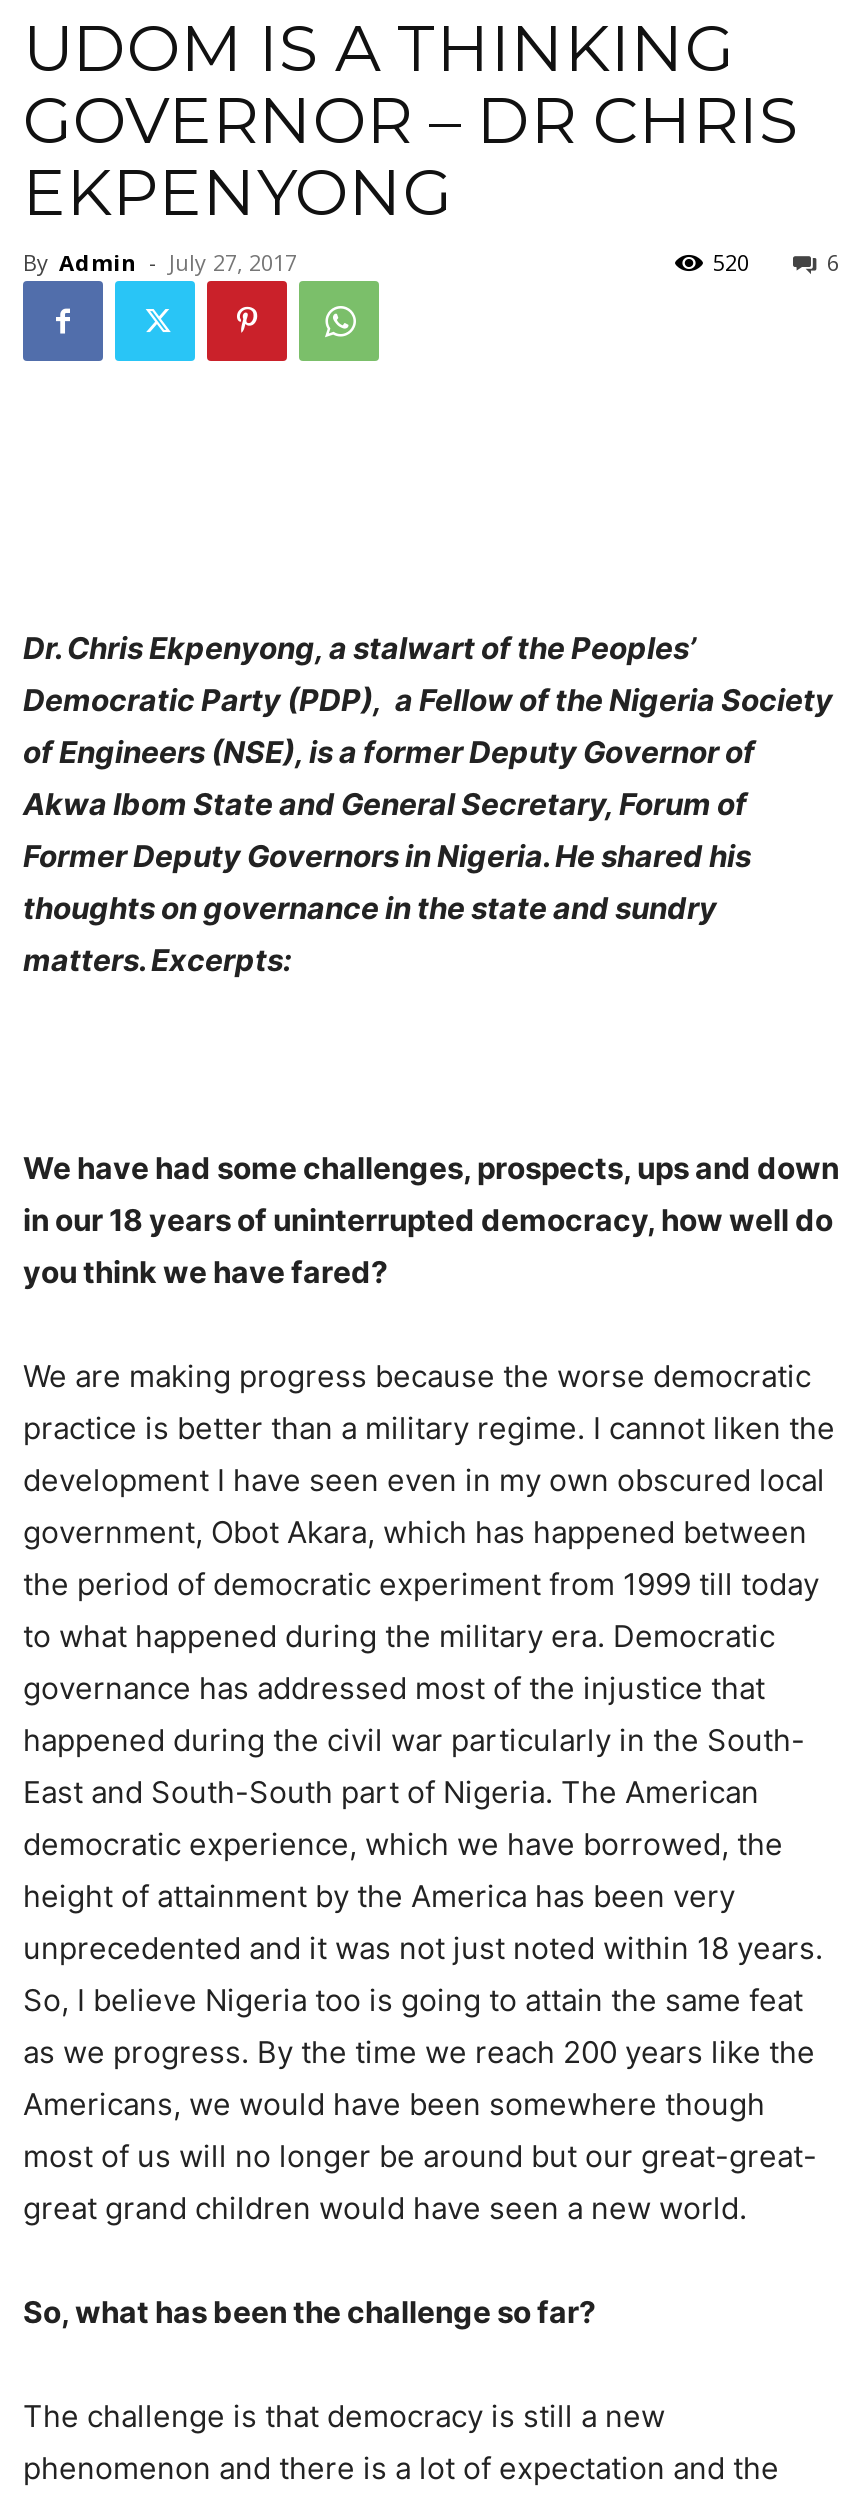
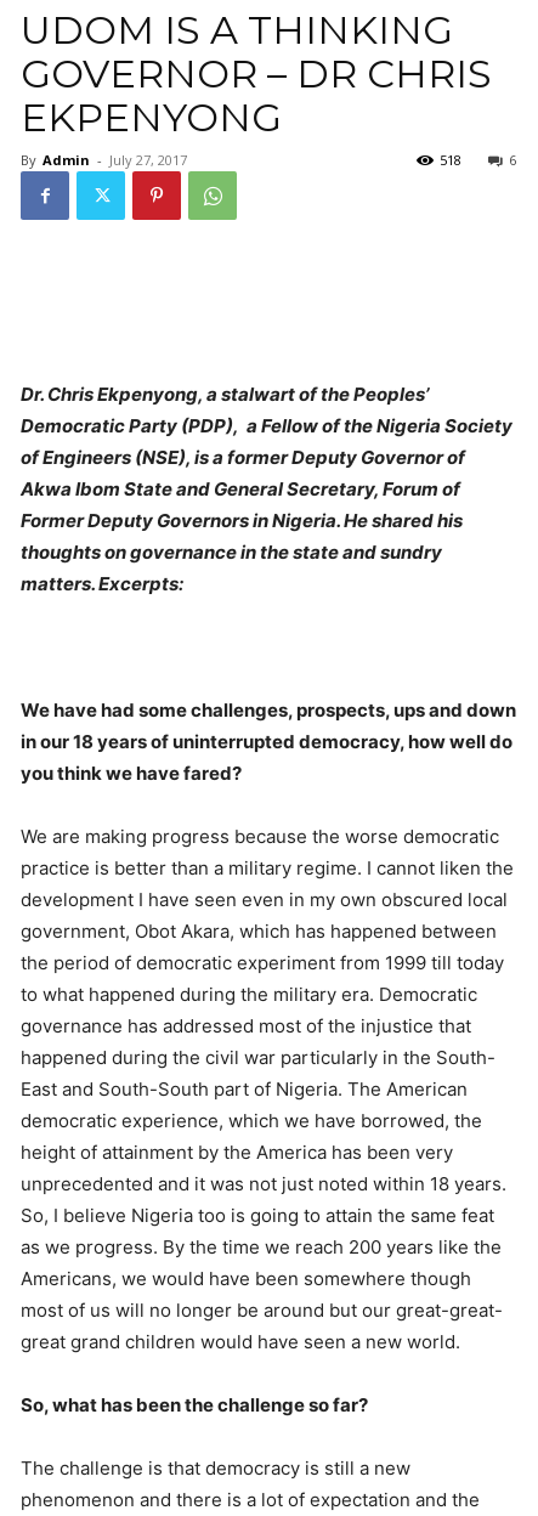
- 520
+ 518
